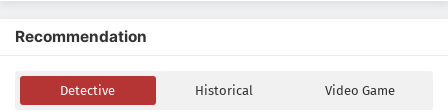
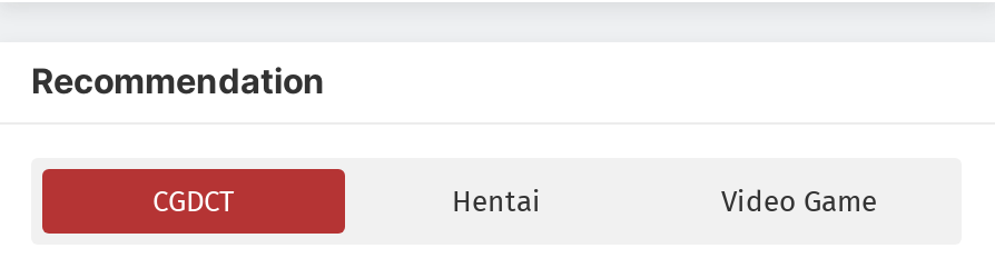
- Detective
- Historical
+ CGDCT
+ Hentai
